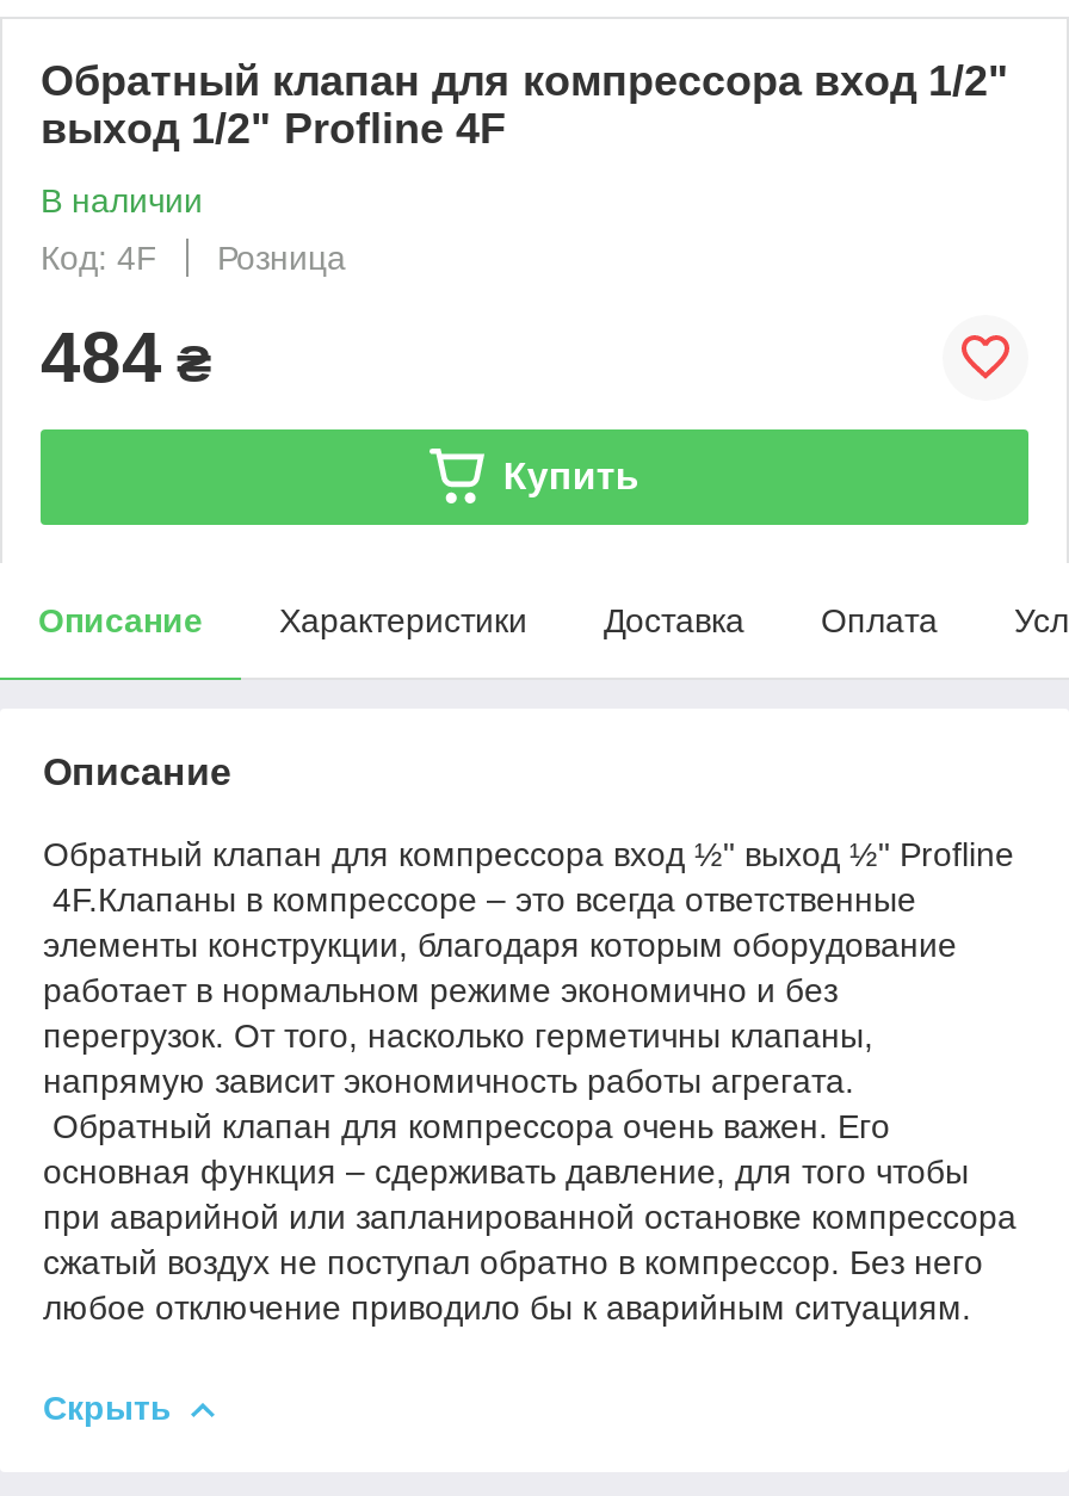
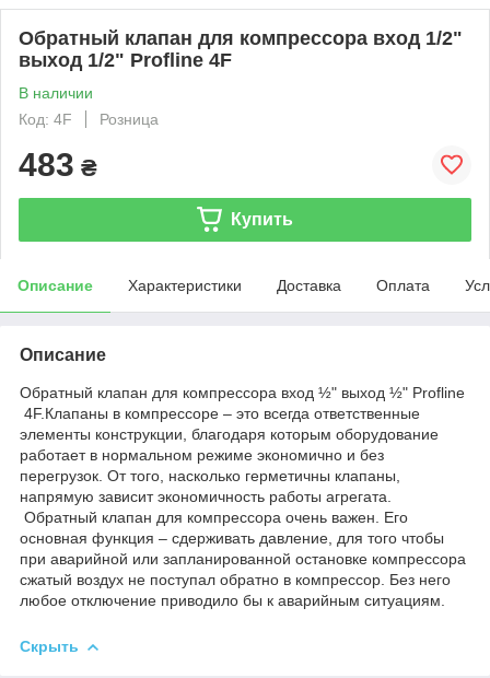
- 484 ₴
+ 483 ₴
